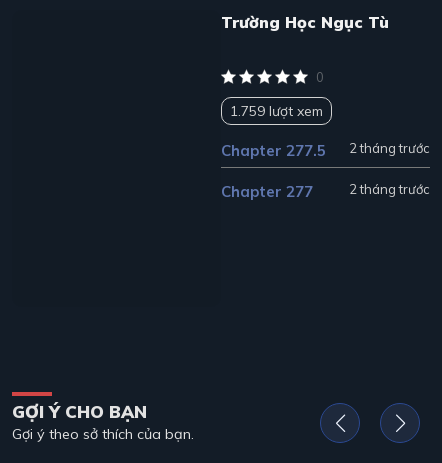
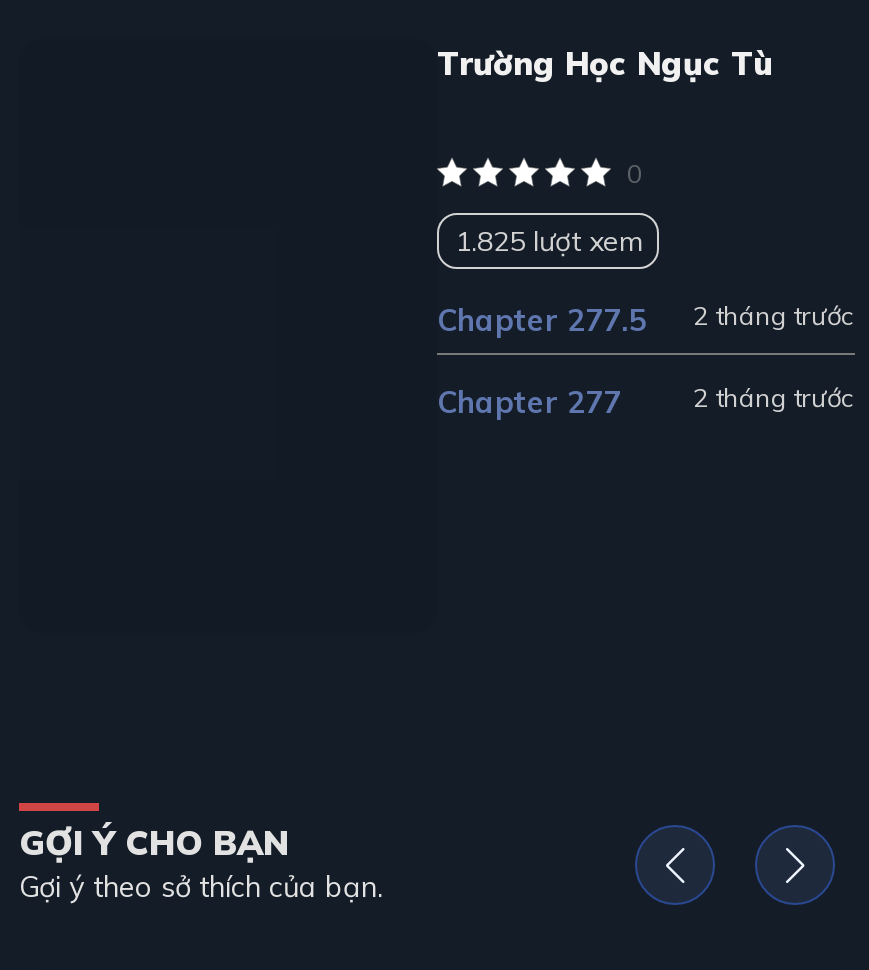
- 1.759 lượt xem
+ 1.825 lượt xem
